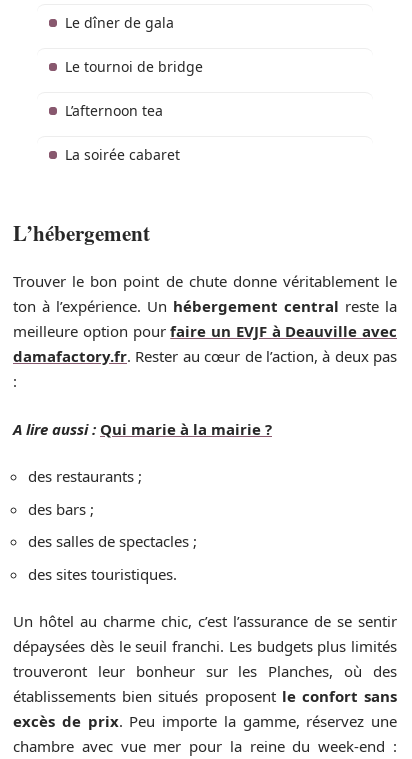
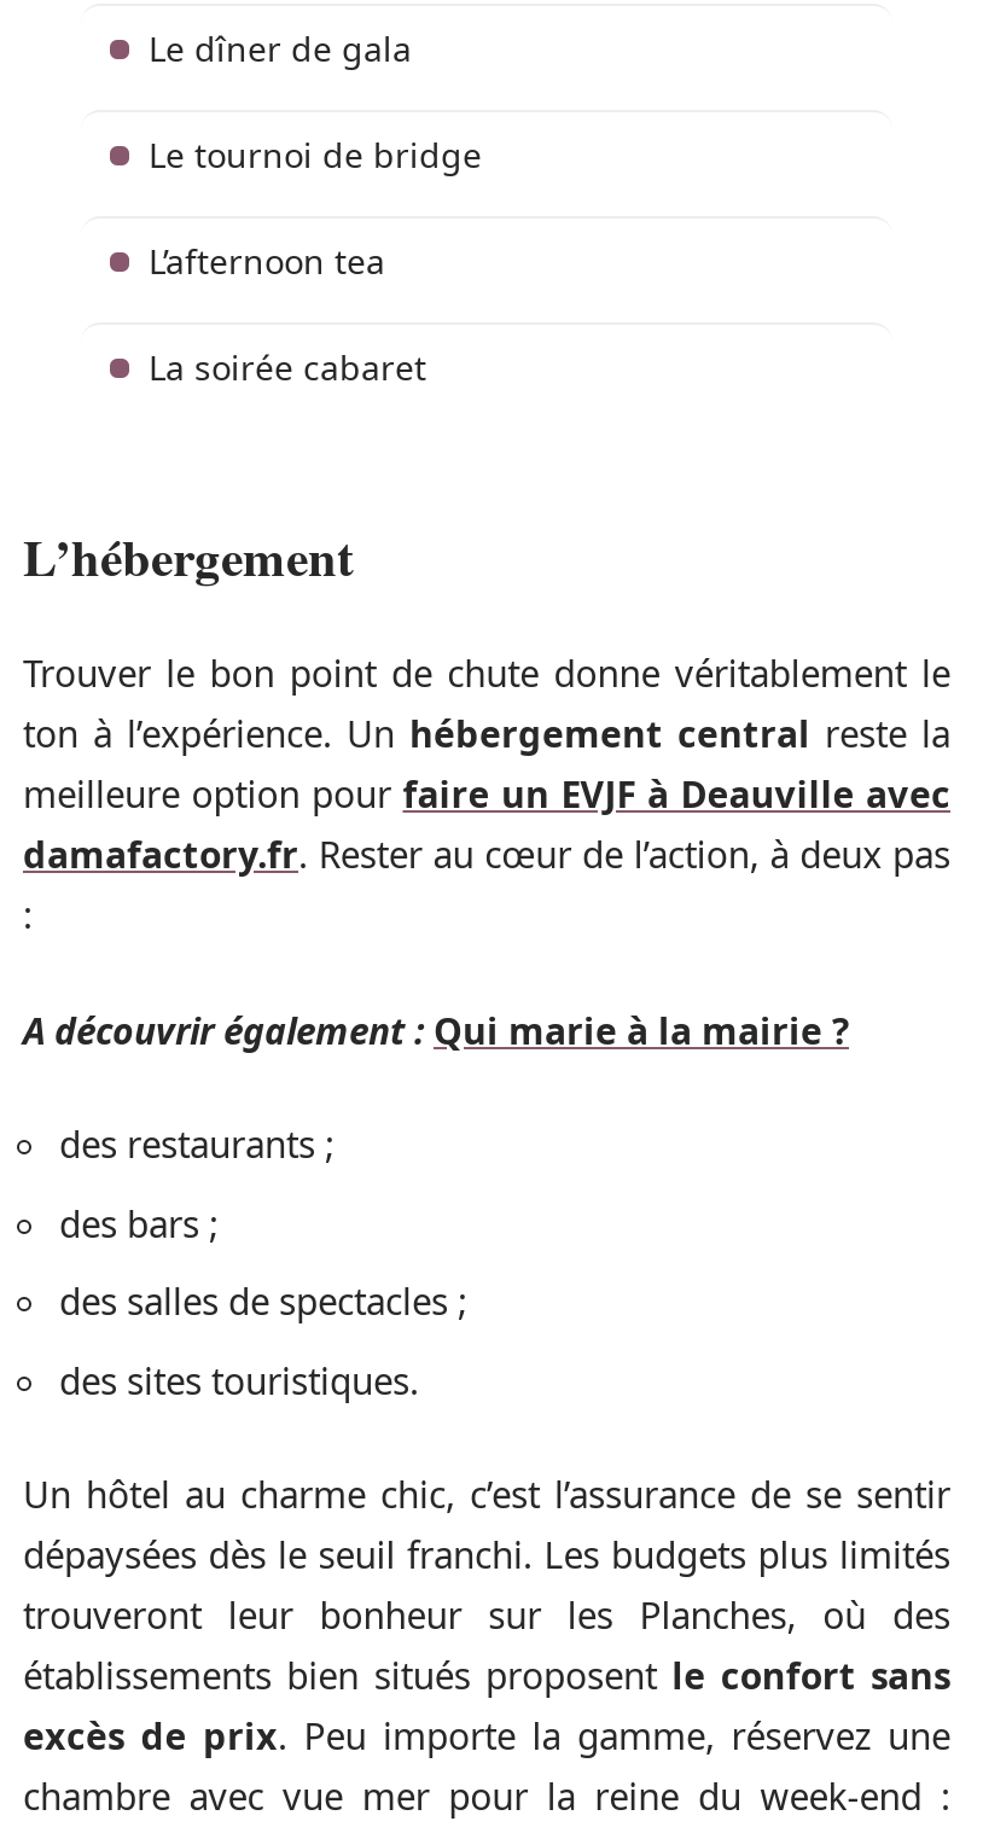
- A lire aussi : Qui marie à la mairie ?
+ A découvrir également : Qui marie à la mairie ?
